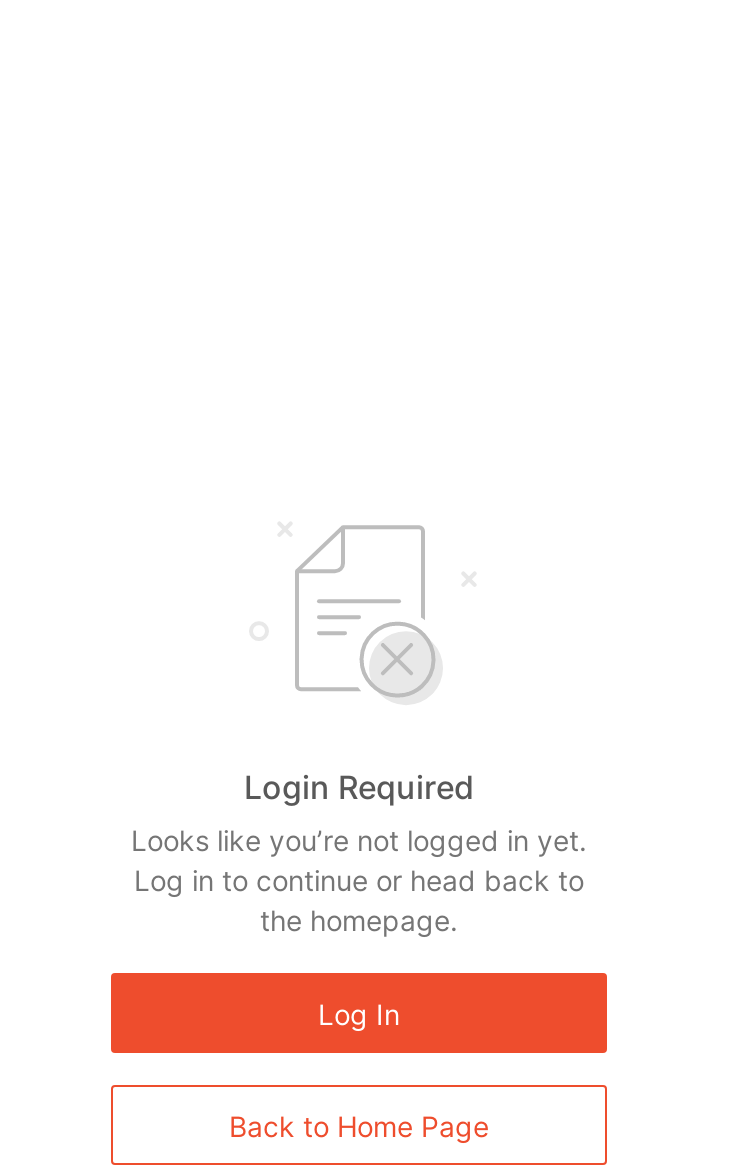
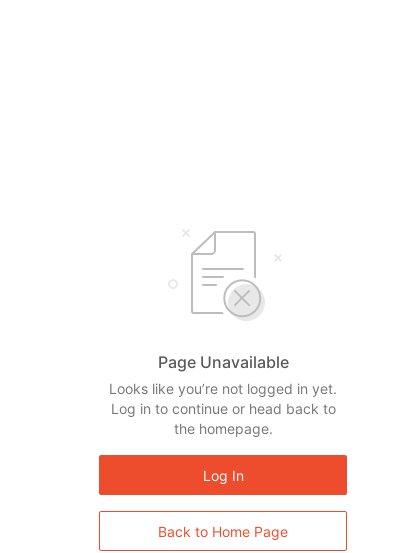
- Login Required
+ Page Unavailable
